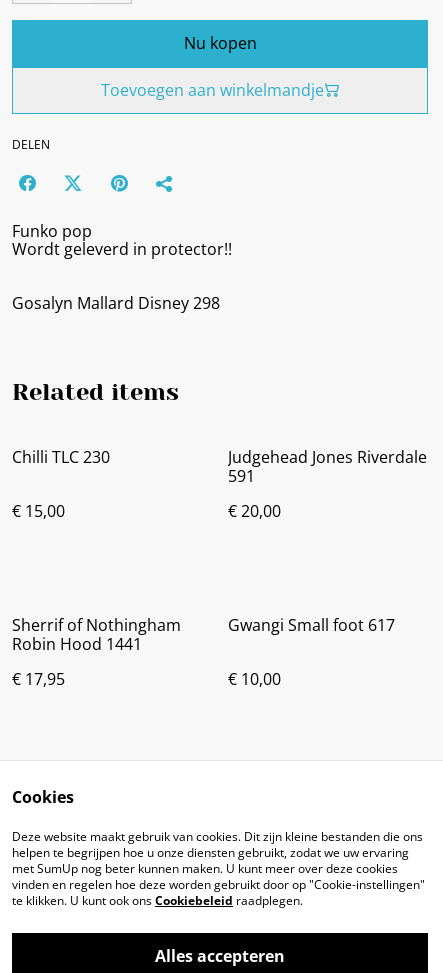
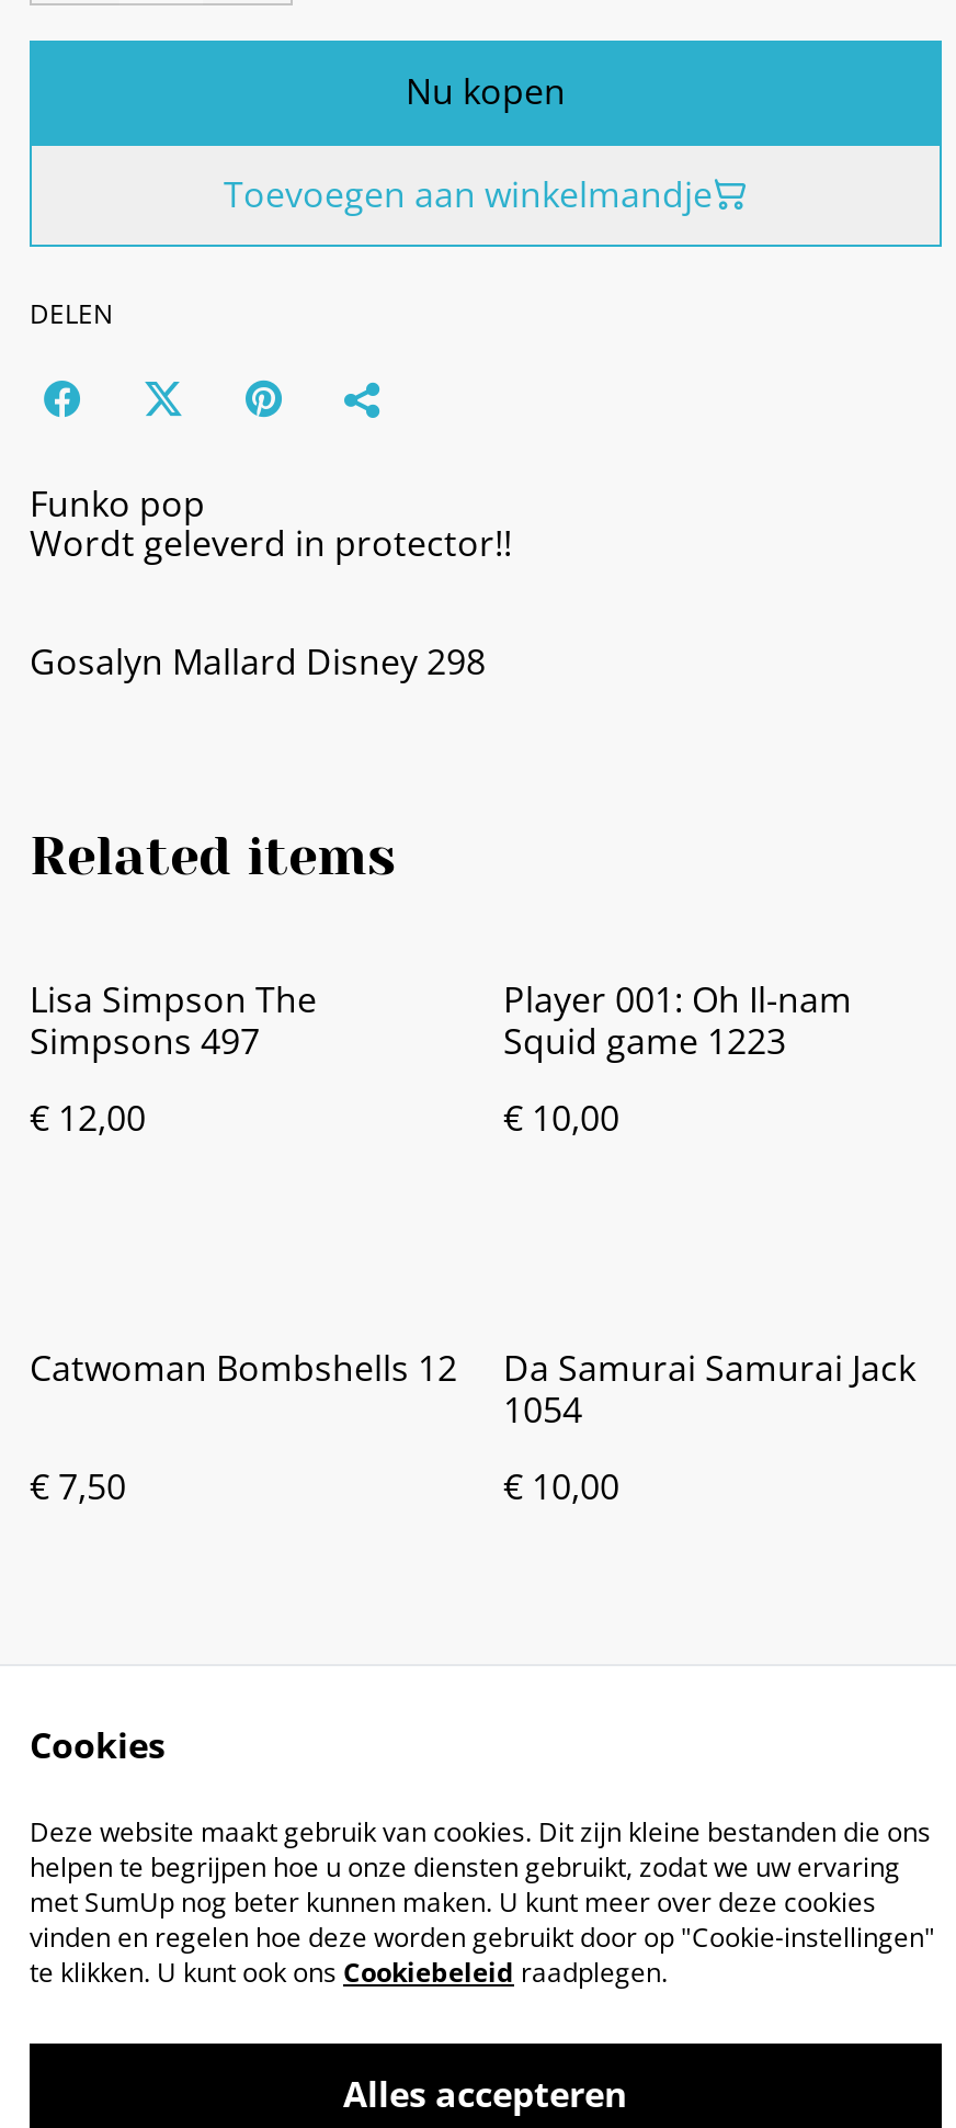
- Chilli TLC 230
+ Lisa Simpson The
+ Simpsons 497

- Judgehead Jones Riverdale
- 591
+ Player 001: Oh Il-nam
+ Squid game 1223

- € 15,00
+ € 12,00

- € 20,00
+ € 10,00

- Sherrif of Nothingham
- Robin Hood 1441
+ Catwoman Bombshells 12

- Gwangi Small foot 617
+ Da Samurai Samurai Jack
+ 1054

- € 17,95
+ € 7,50
